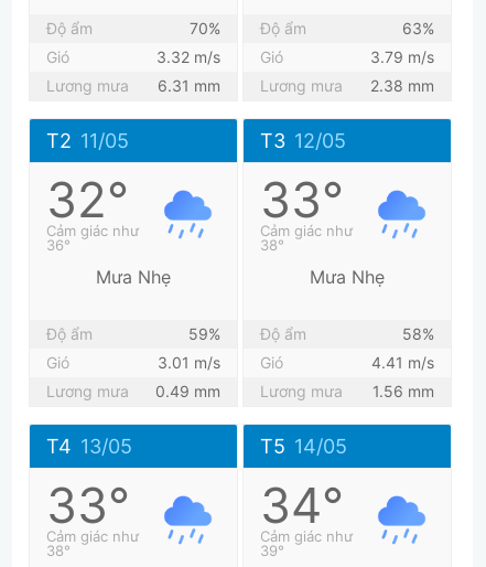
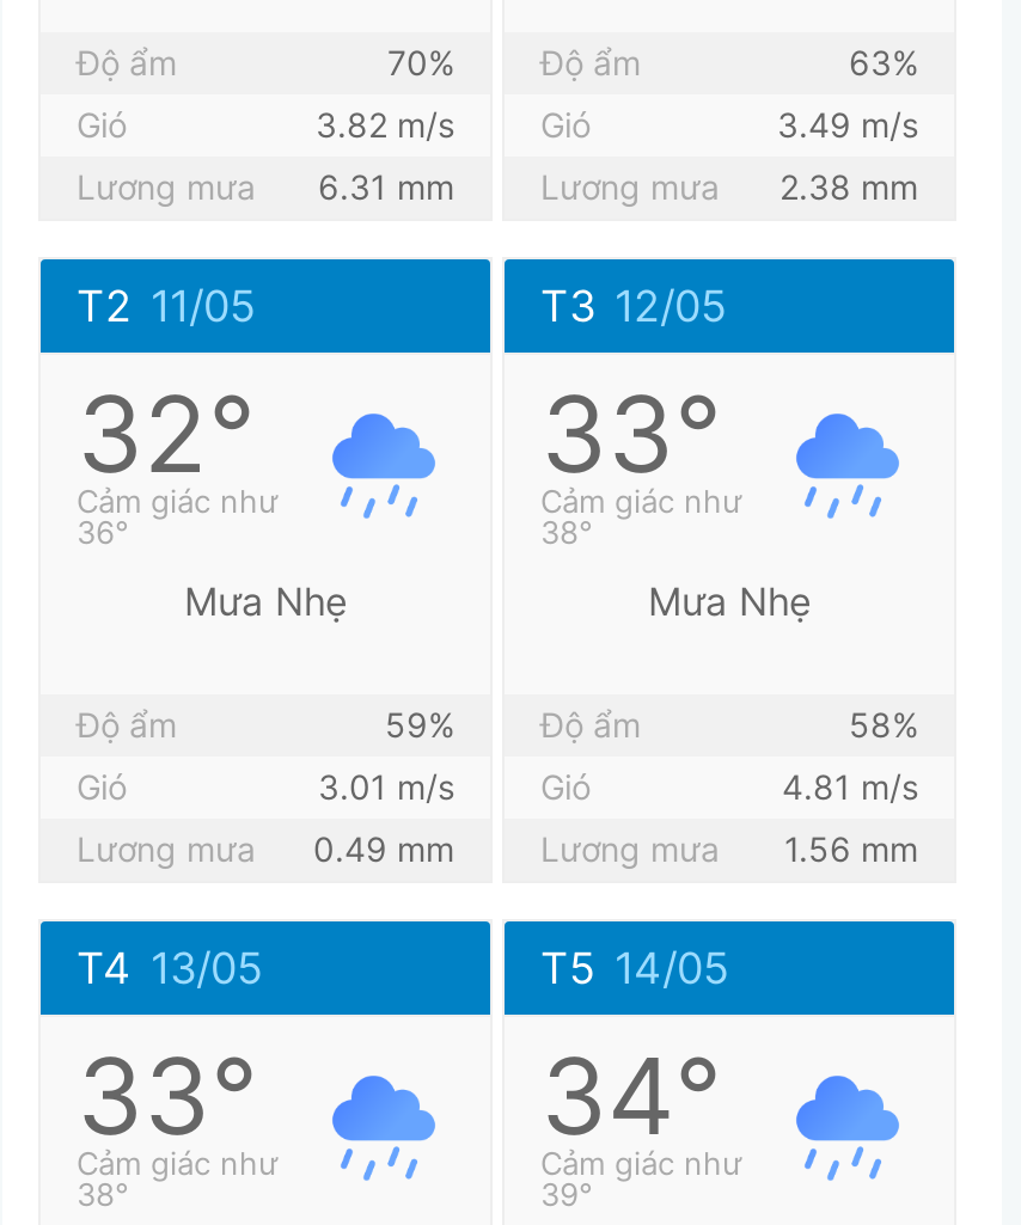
- 3.32 m/s
+ 3.82 m/s

- 3.79 m/s
+ 3.49 m/s

- 4.41 m/s
+ 4.81 m/s
